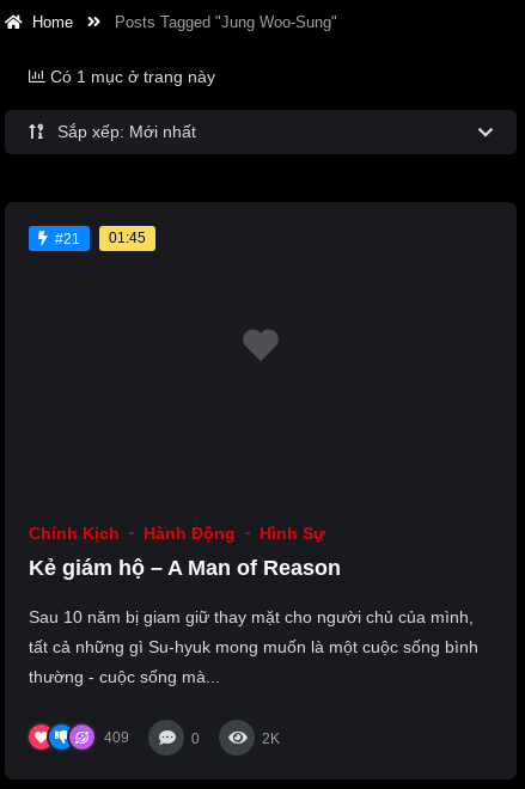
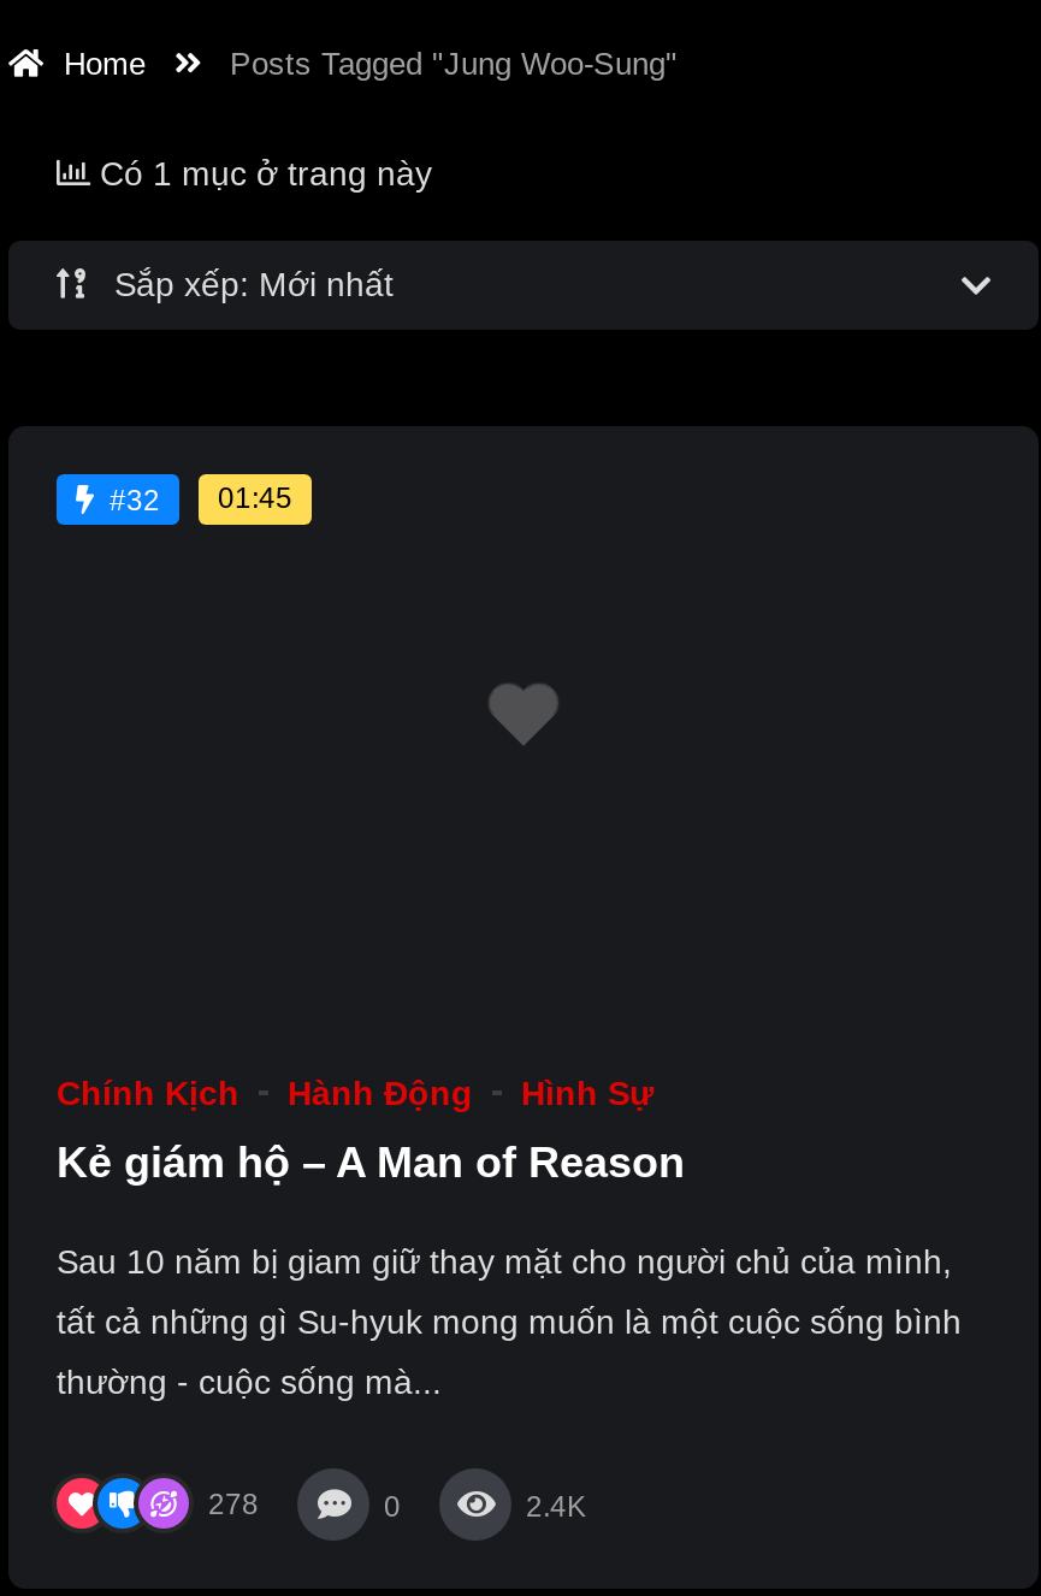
- #21 01:45
+ #32 01:45

- 409
+ 278

- 2K
+ 2.4K
